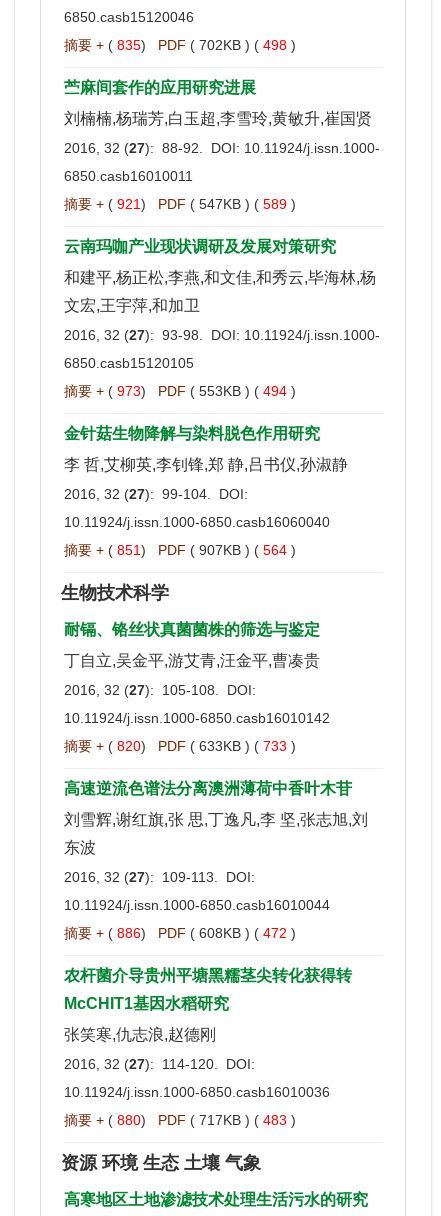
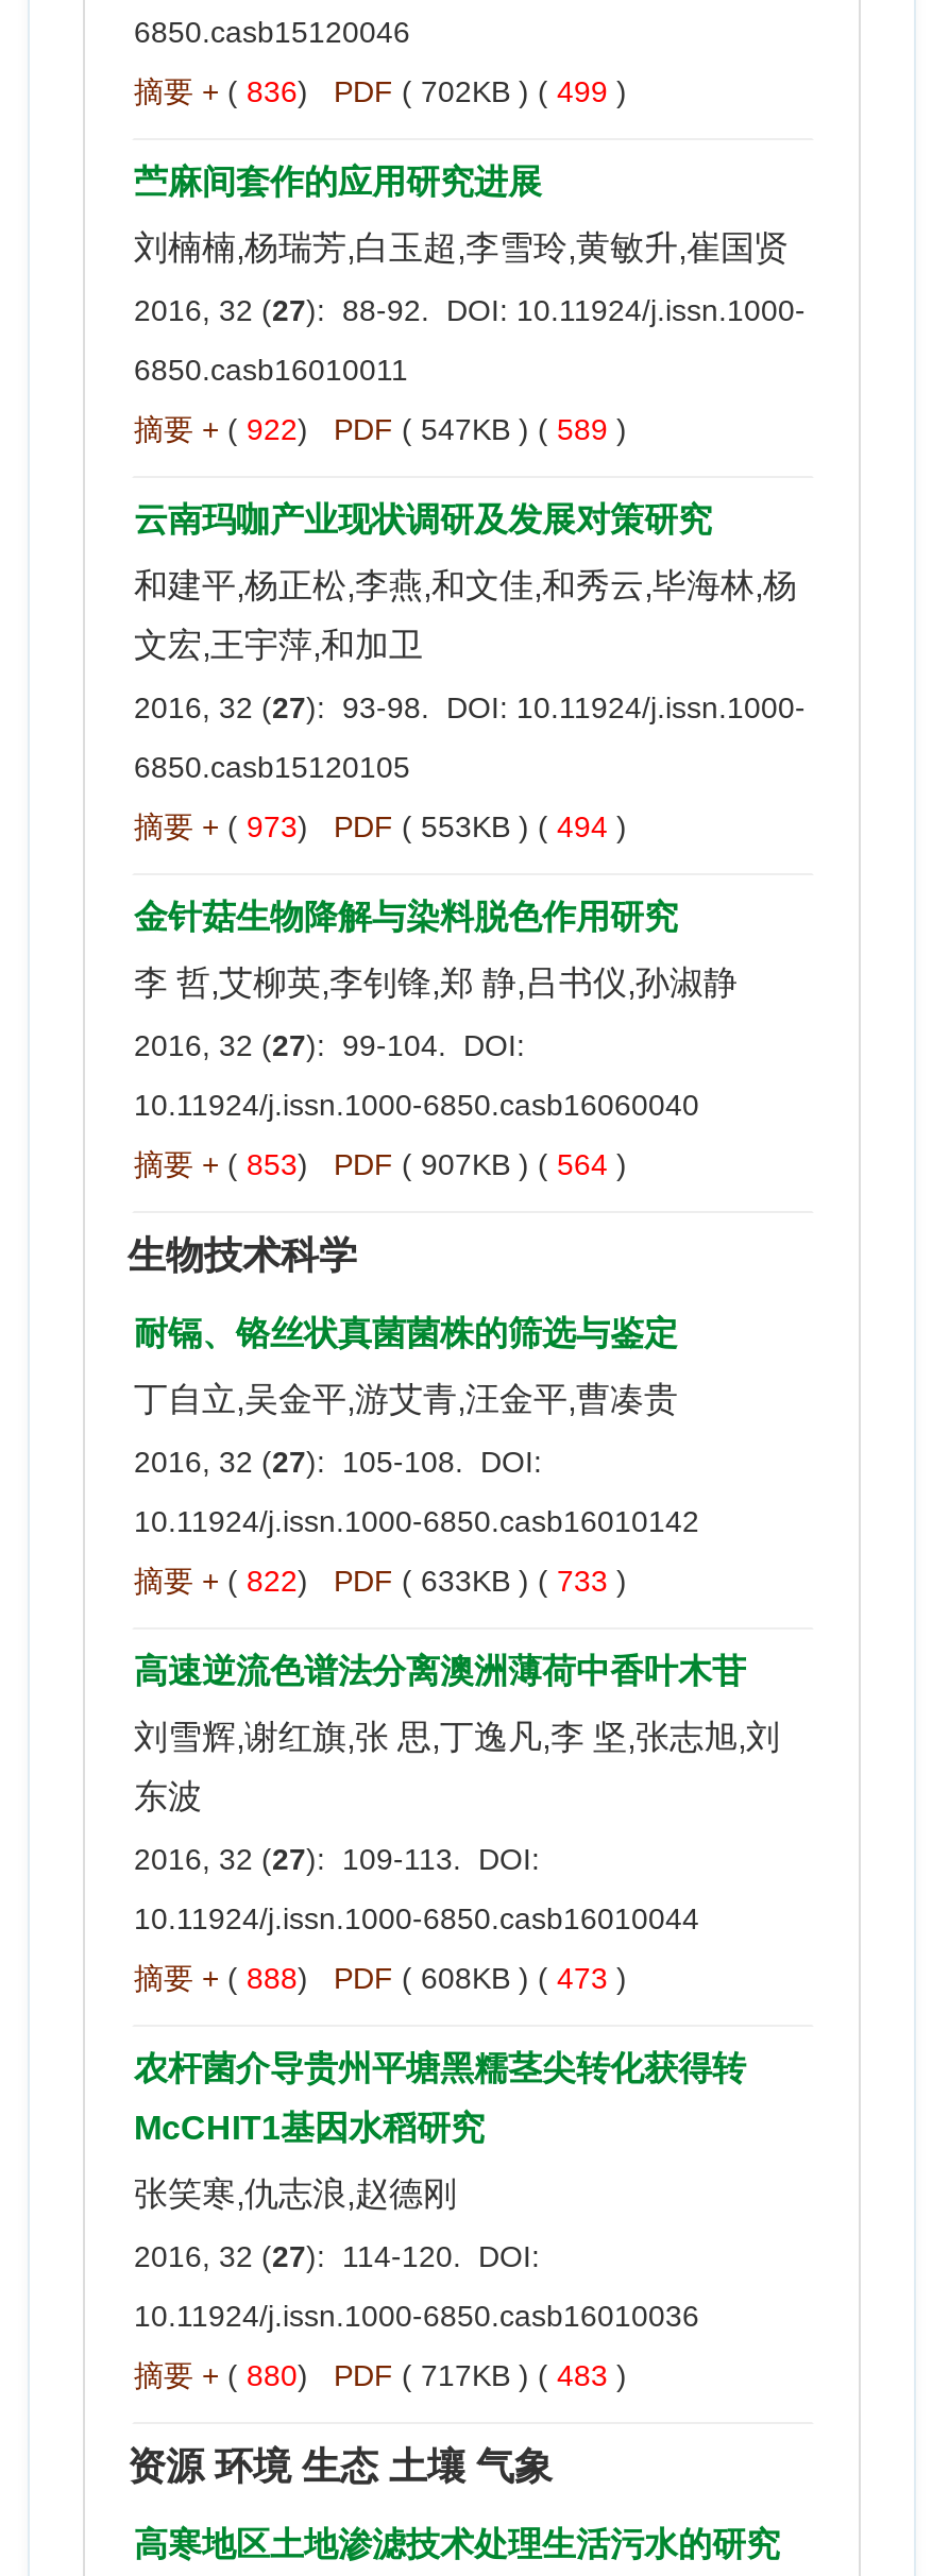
- 摘要 + (835) PDF ( 702KB ) (498)
+ 摘要 + (836) PDF ( 702KB ) (499)

- 摘要 + (921) PDF ( 547KB ) (589)
+ 摘要 + (922) PDF ( 547KB ) (589)

- 摘要 + (851) PDF ( 907KB ) (564)
+ 摘要 + (853) PDF ( 907KB ) (564)

- 摘要 + (820) PDF ( 633KB ) (733)
+ 摘要 + (822) PDF ( 633KB ) (733)

- 摘要 + (886) PDF ( 608KB ) (472)
+ 摘要 + (888) PDF ( 608KB ) (473)
